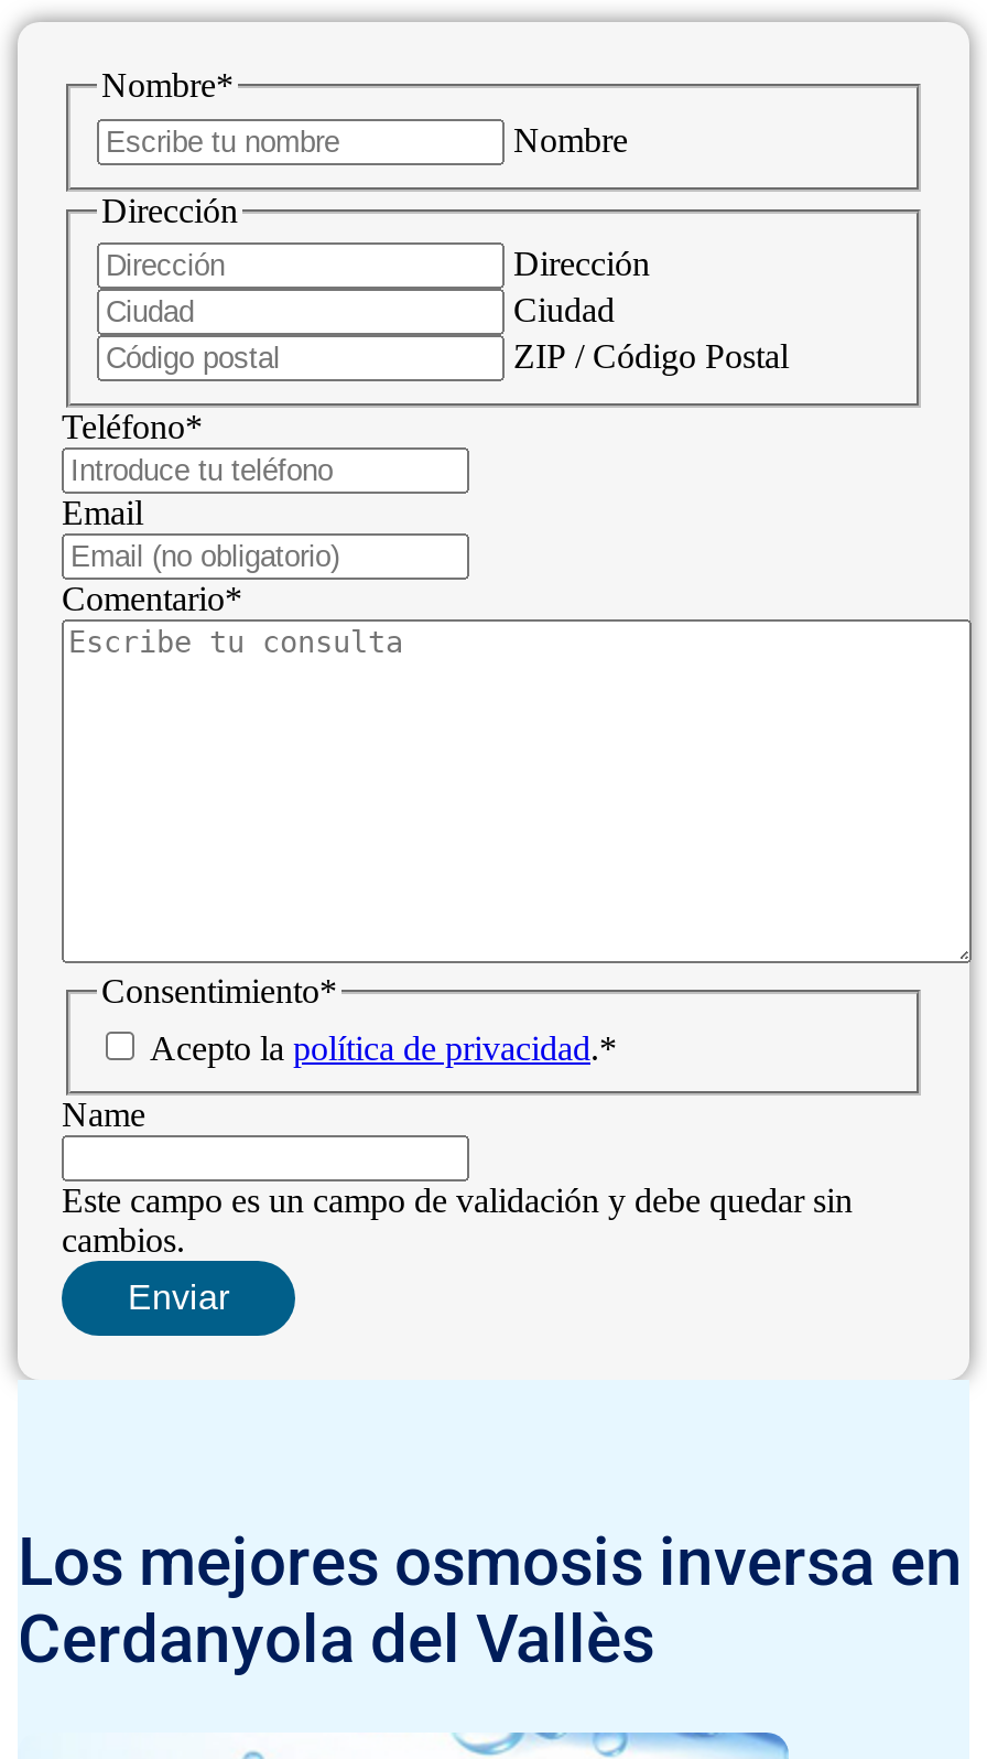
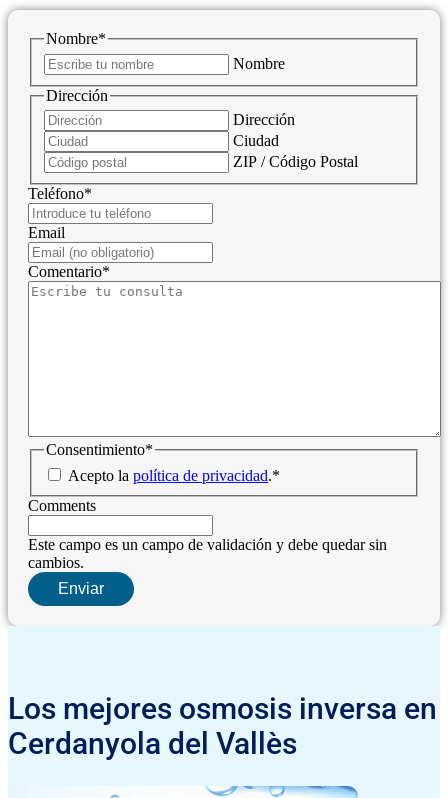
- Name
+ Comments
